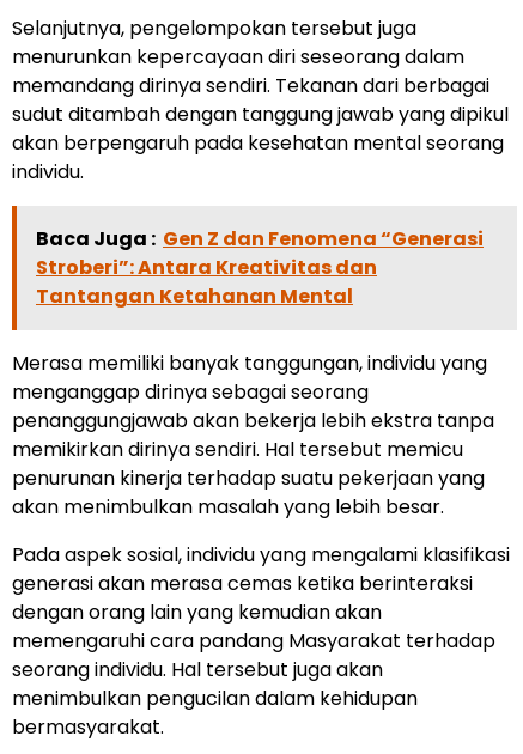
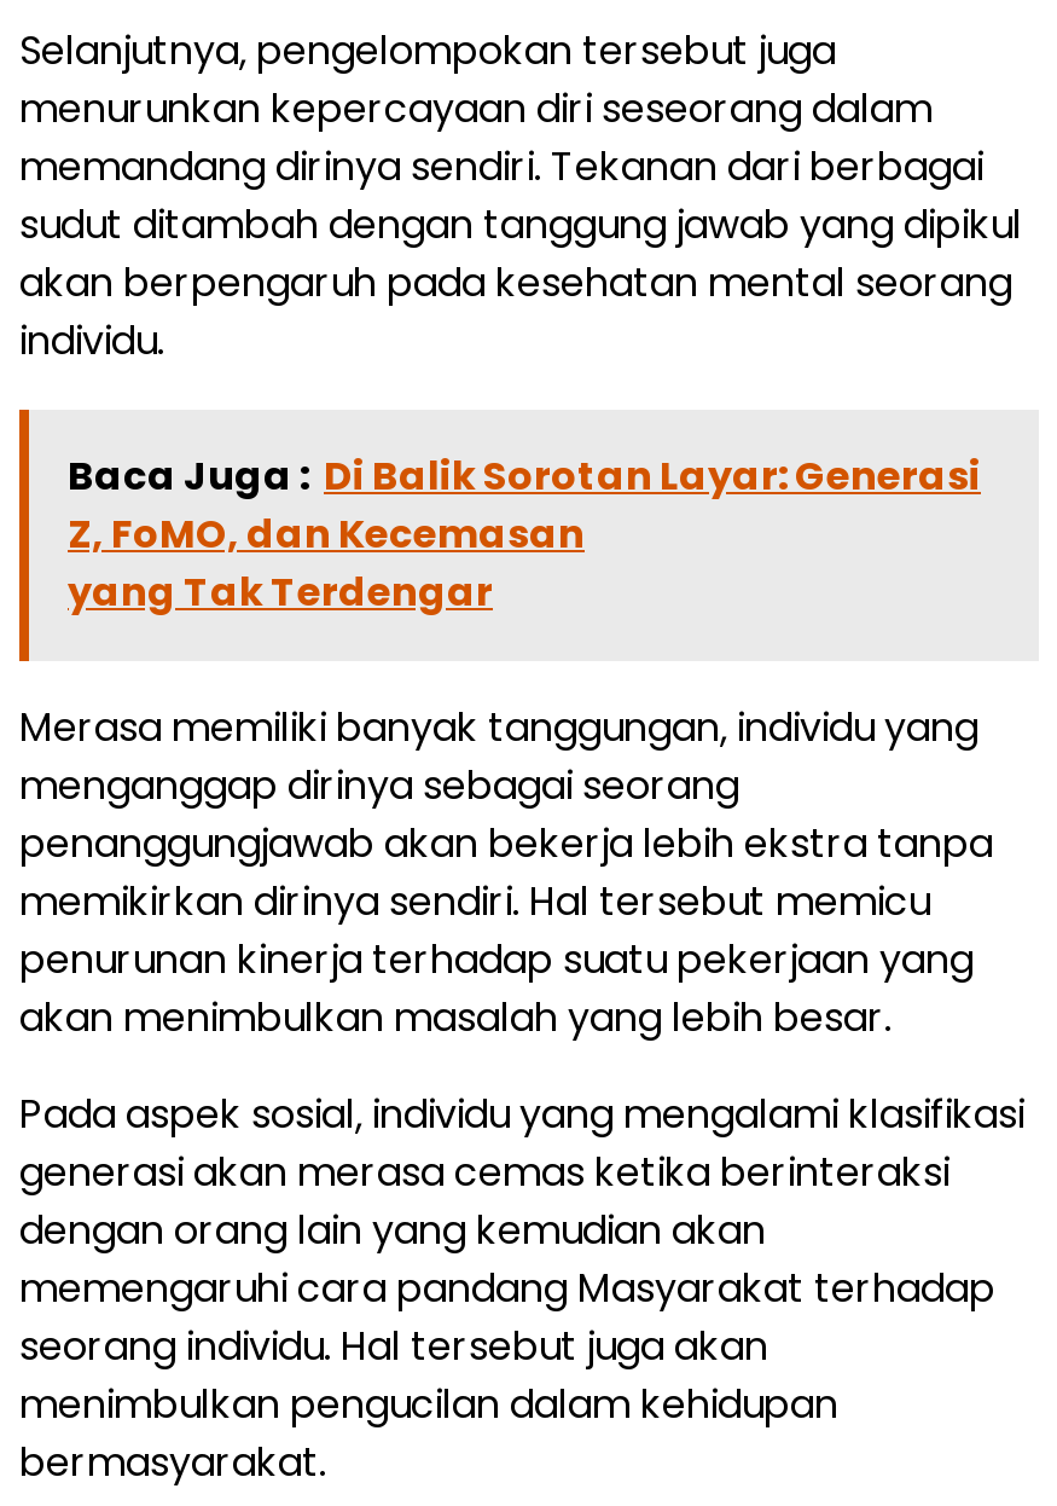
- Baca Juga : Gen Z dan Fenomena “Generasi
- Stroberi”: Antara Kreativitas dan
- Tantangan Ketahanan Mental
+ Baca Juga : Di Balik Sorotan Layar: Generasi
+ Z, FoMO, dan Kecemasan
+ yang Tak Terdengar
